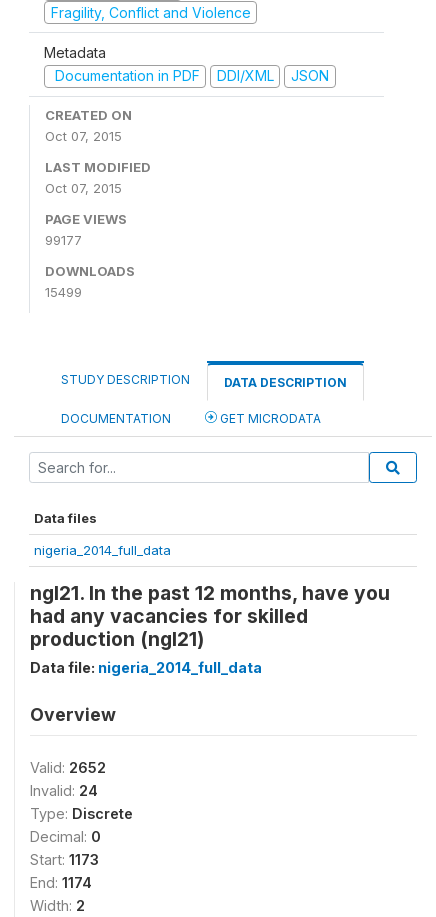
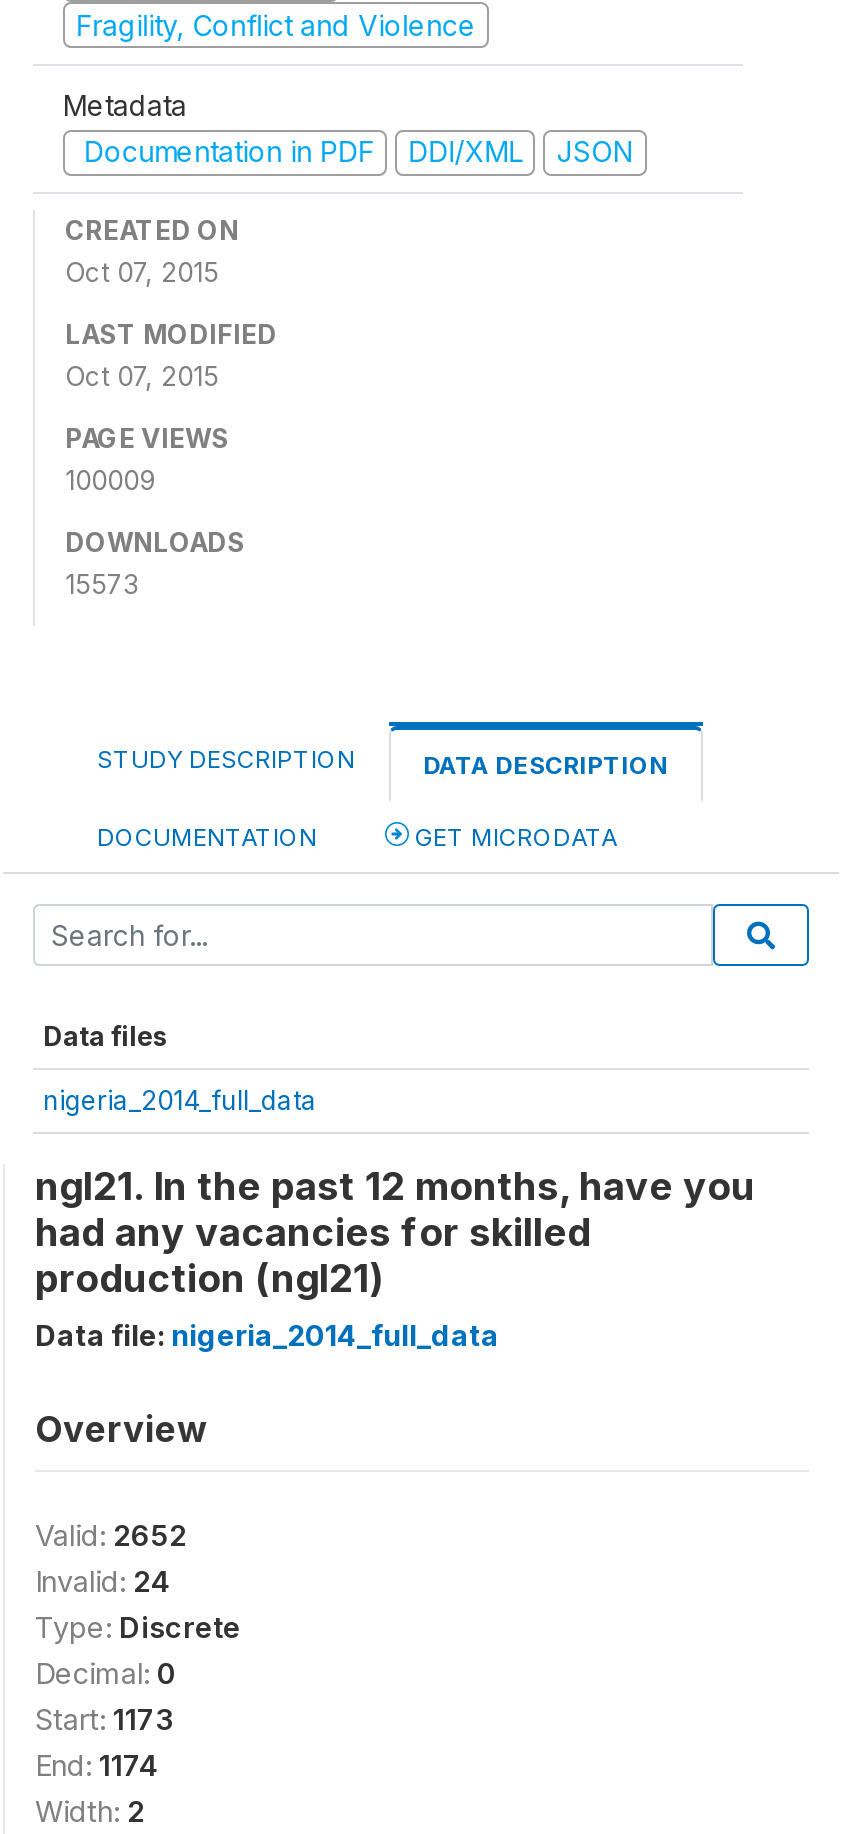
- 99177
+ 100009

- 15499
+ 15573
